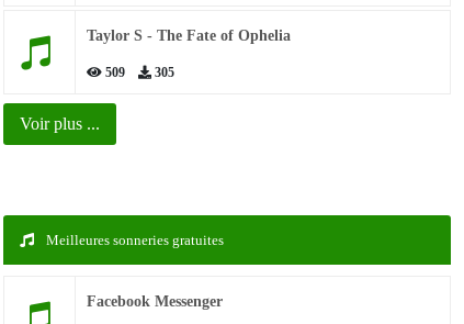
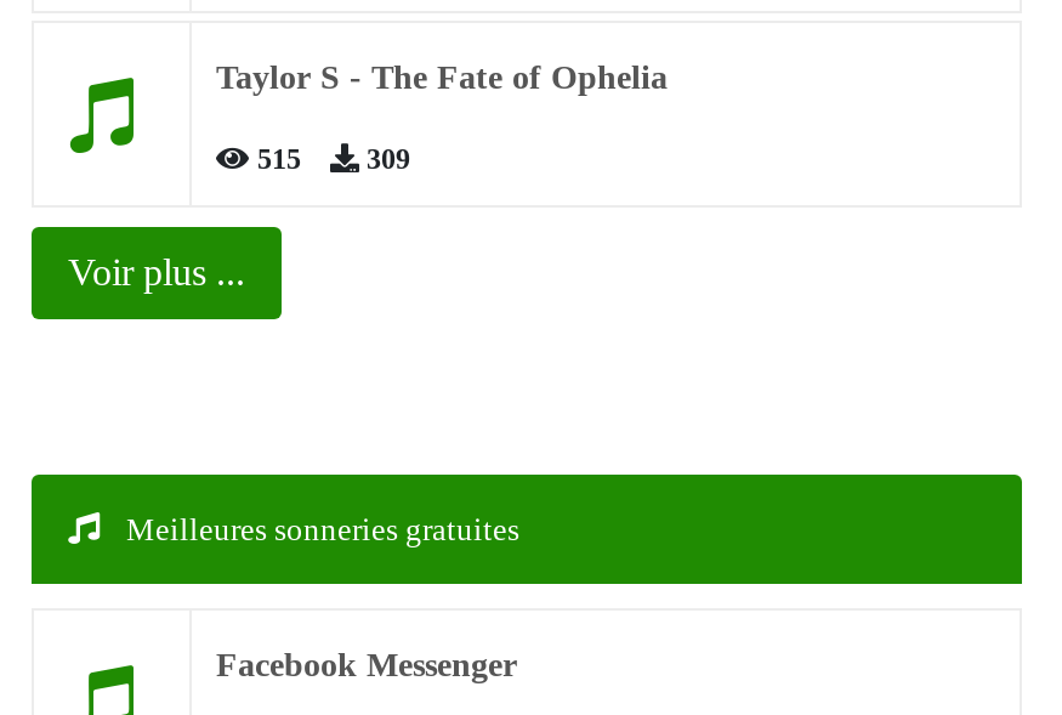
- 509
+ 515

- 305
+ 309
